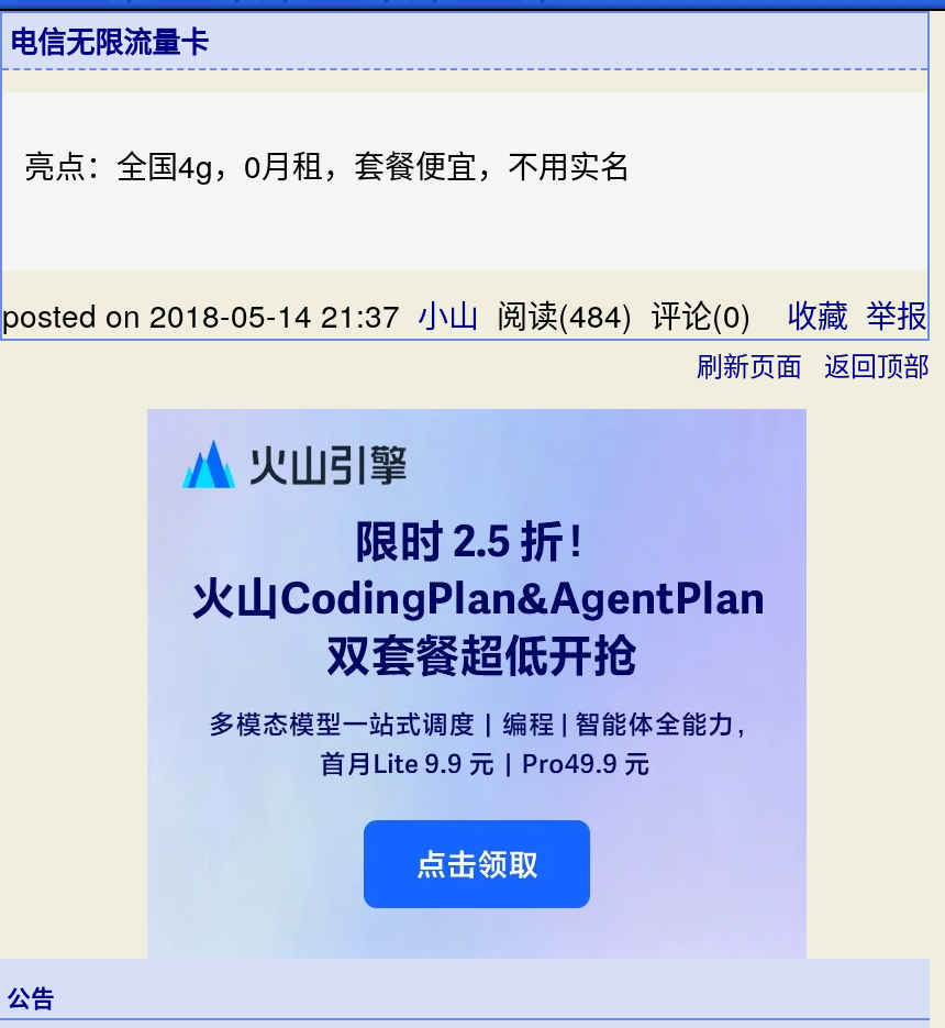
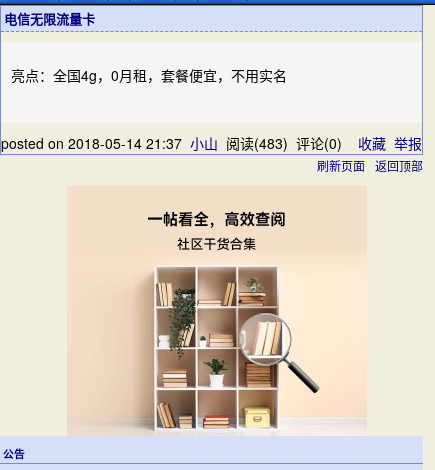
- posted on 2018-05-14 21:37 小山阅读(484) 评论(0)收藏 举报
+ posted on 2018-05-14 21:37 小山阅读(483) 评论(0)收藏 举报

- [image]
+ [image]
